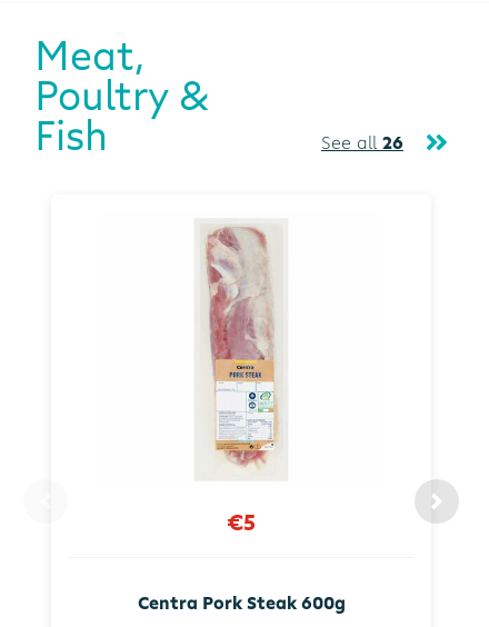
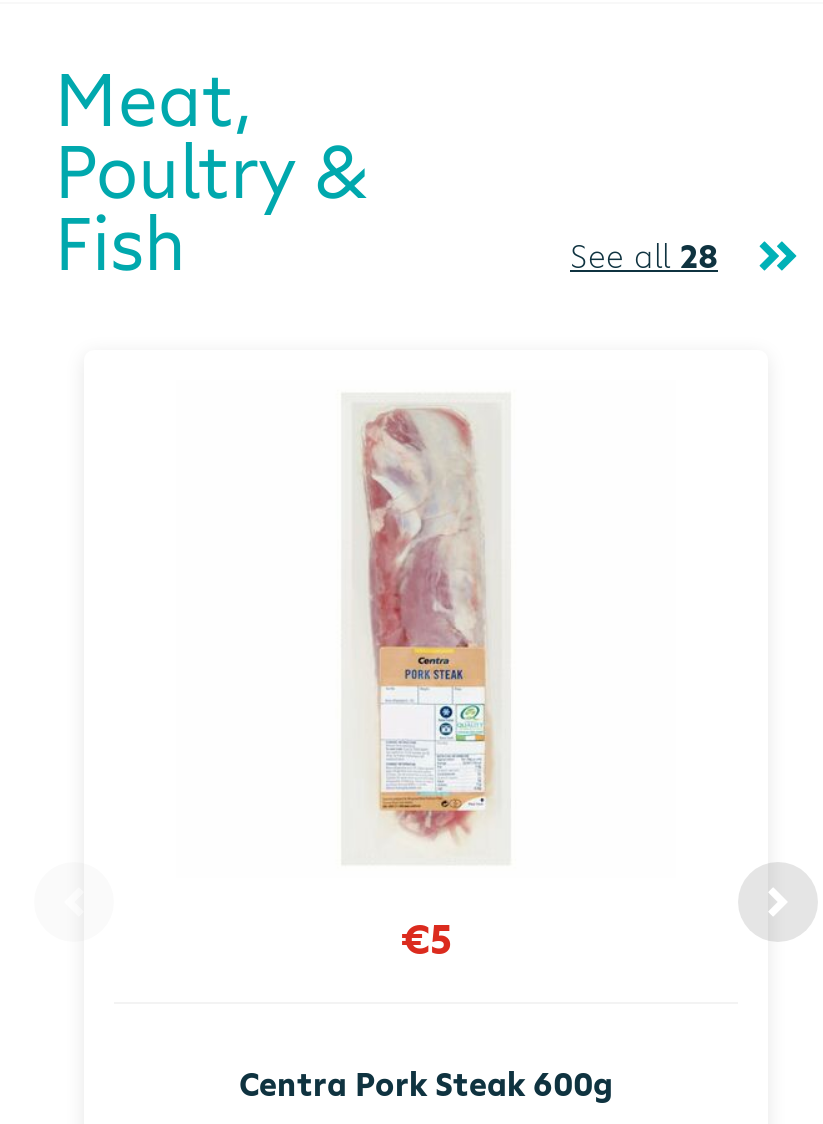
- See all 26
+ See all 28
